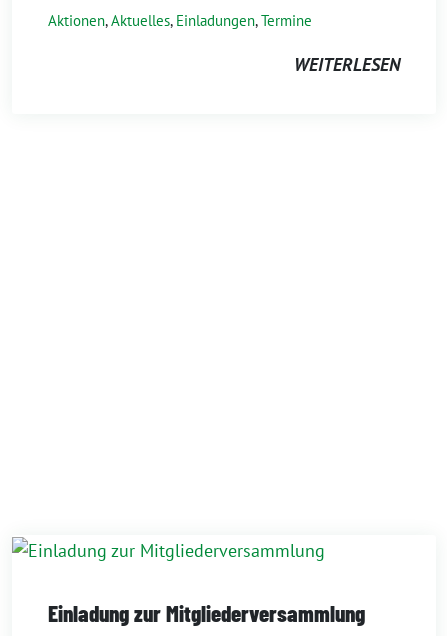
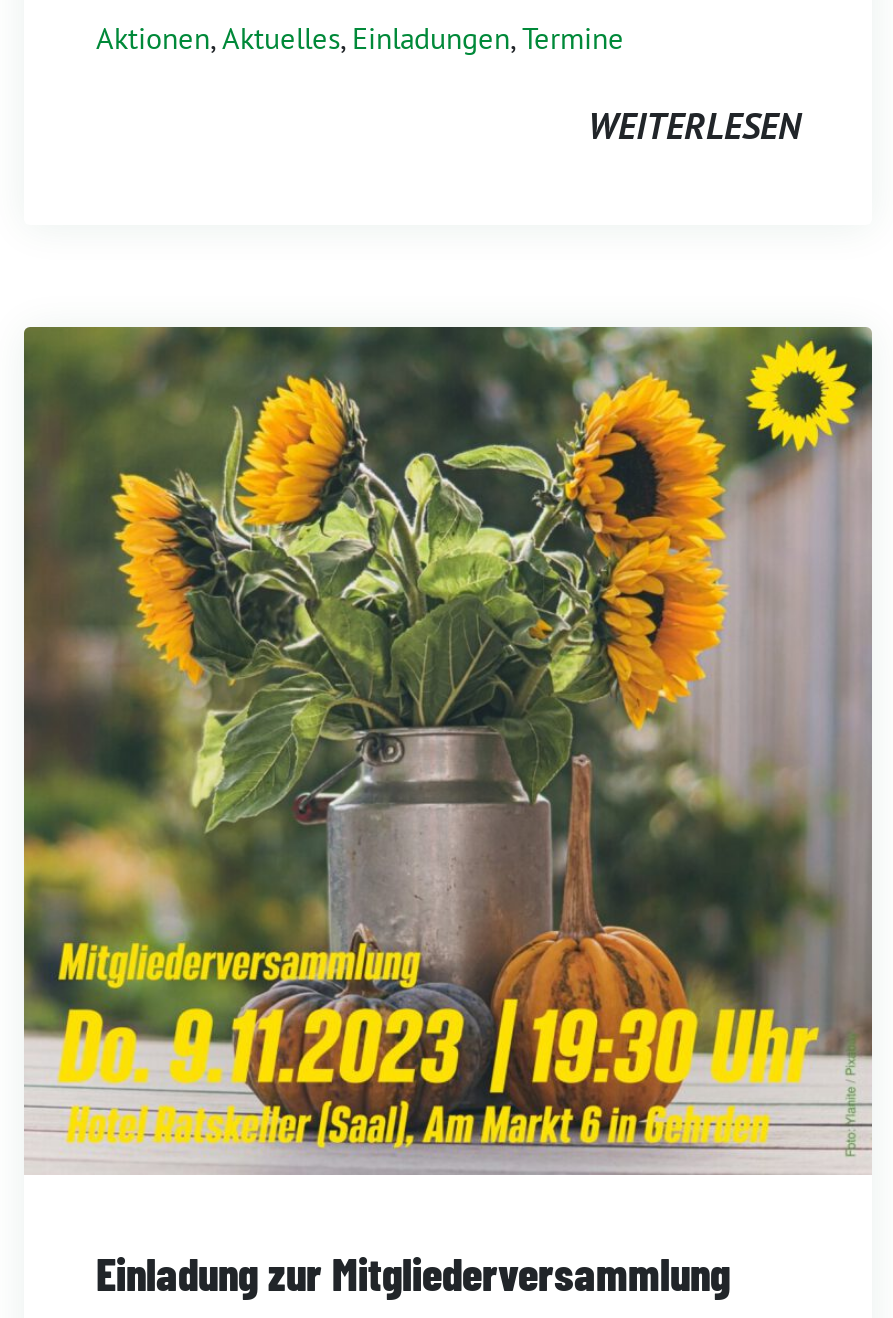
+ [image]
